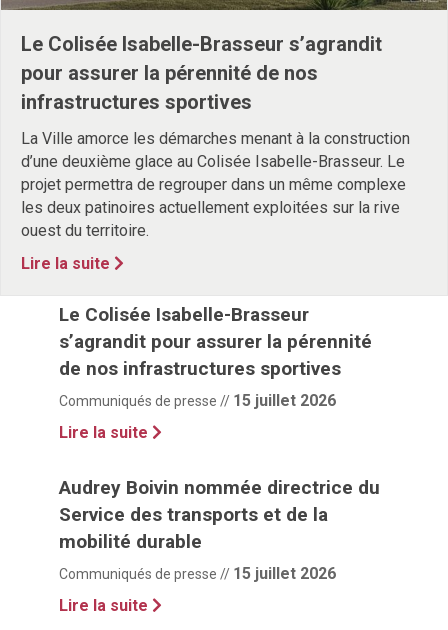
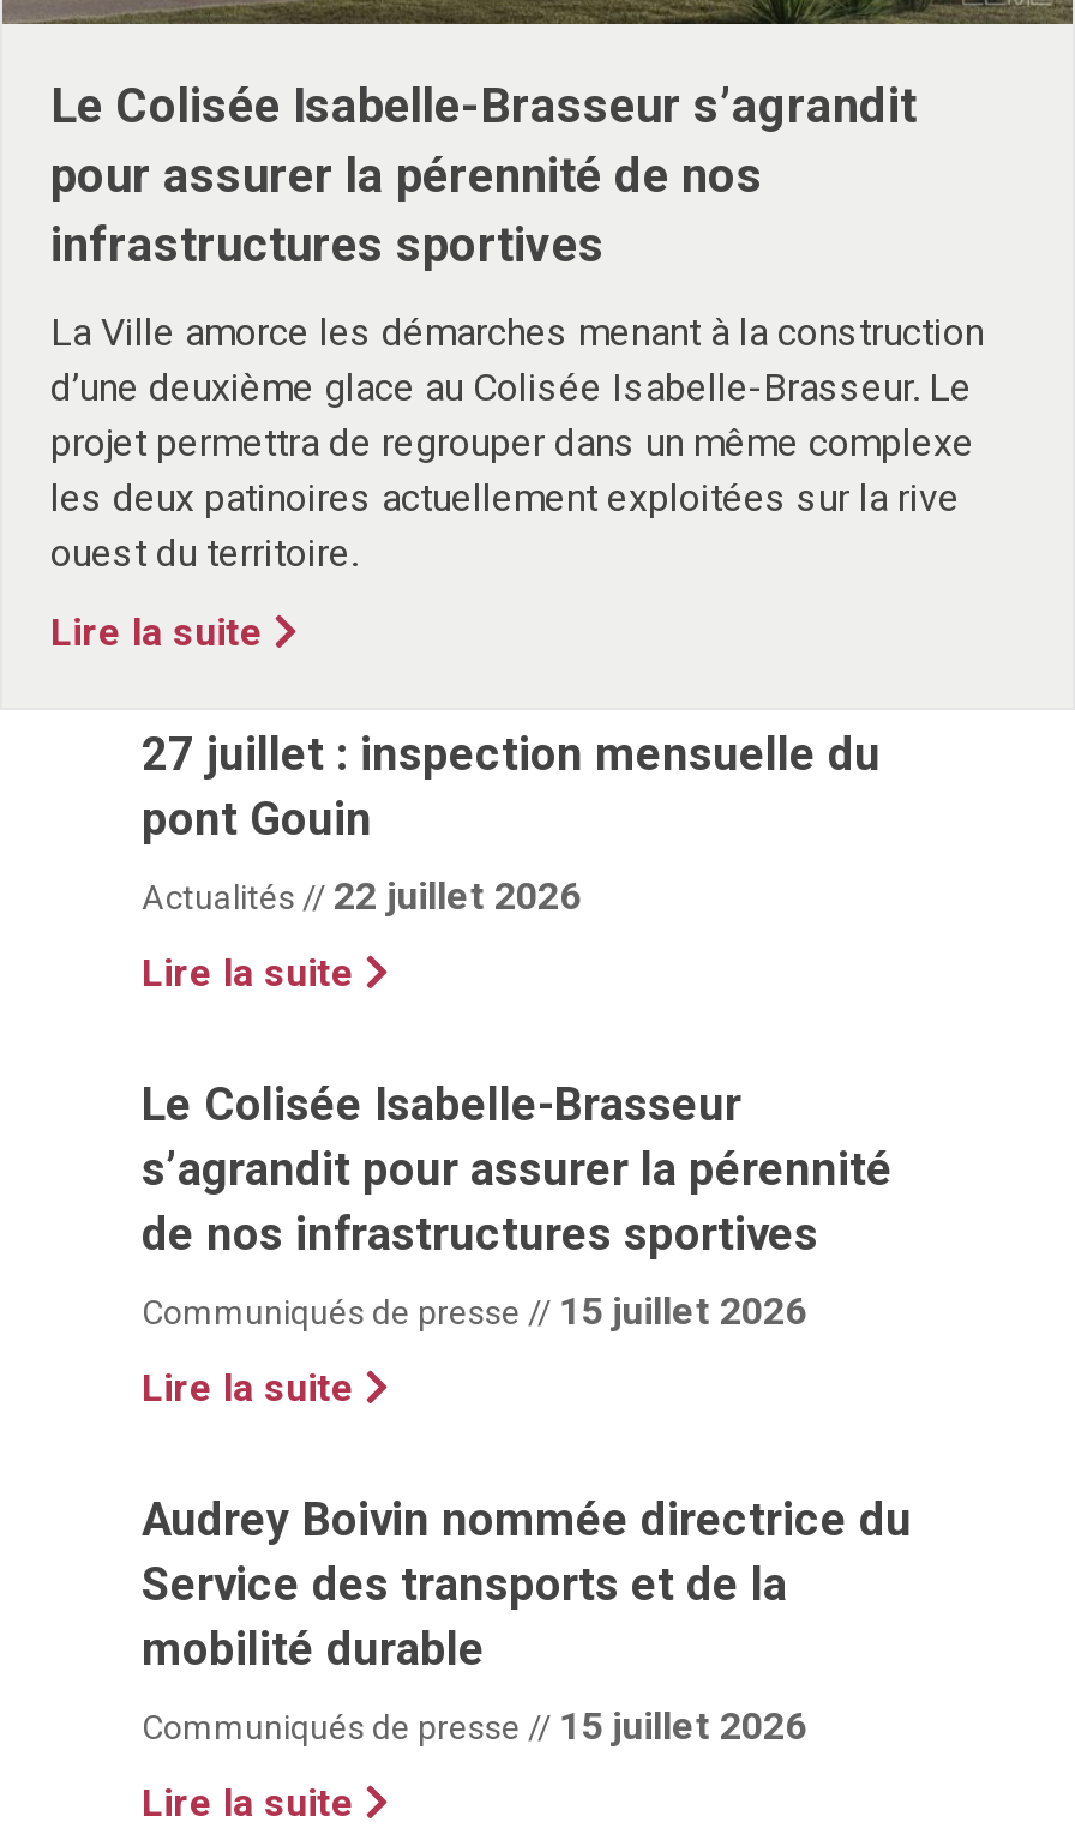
+ 27 juillet : inspection mensuelle du
+ pont Gouin
+ Actualités // 22 juillet 2026
+ Lire la suite
